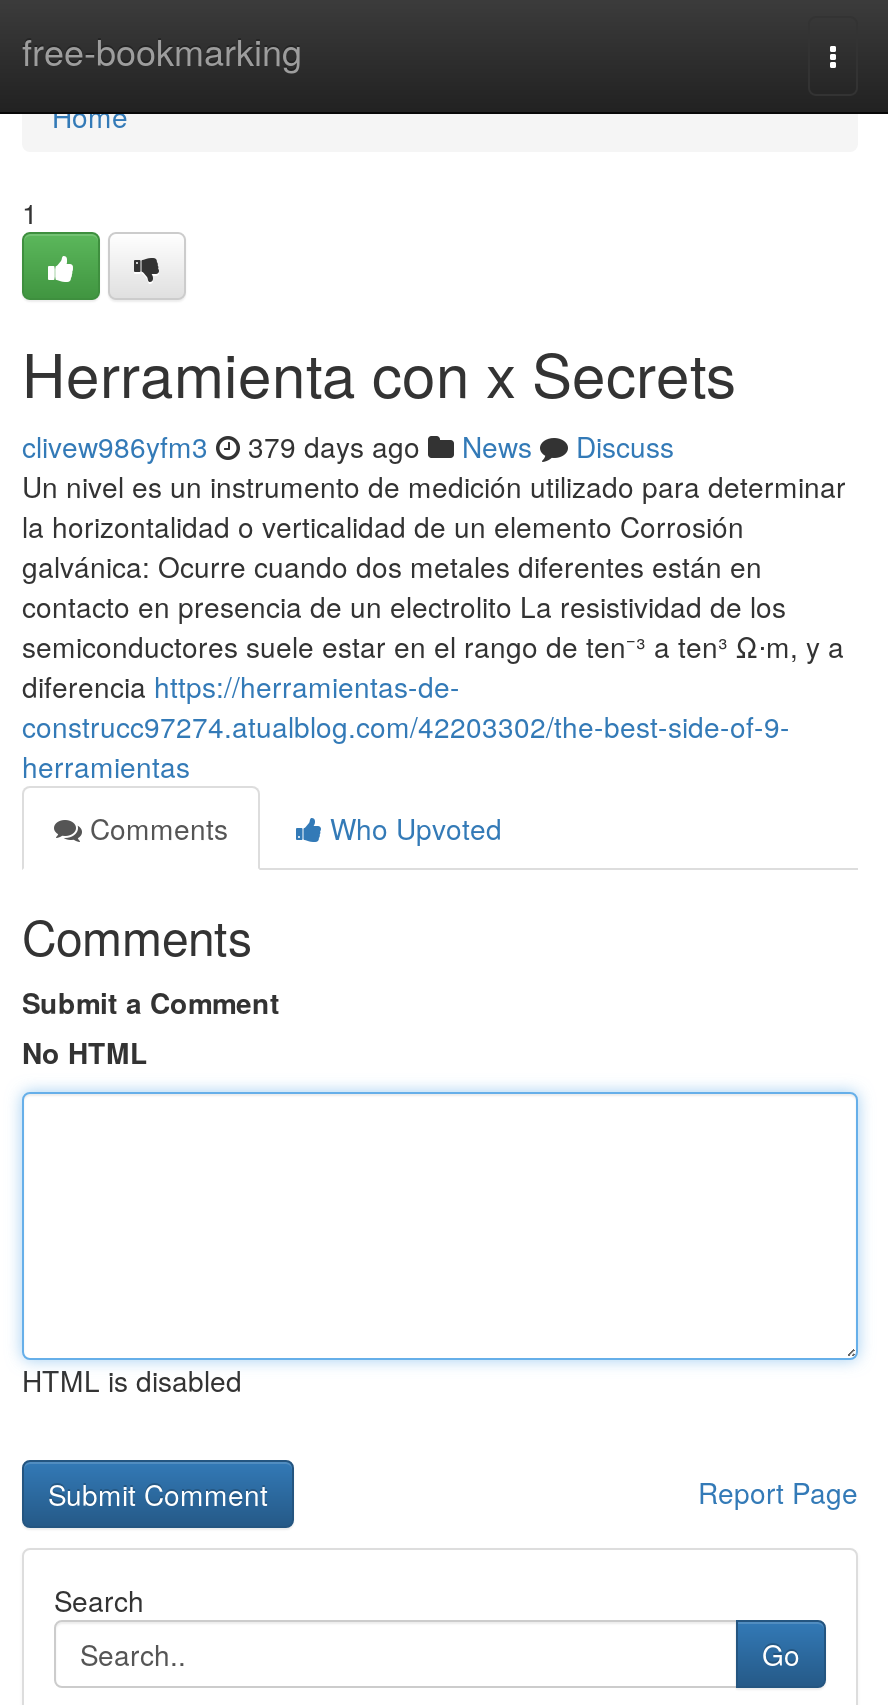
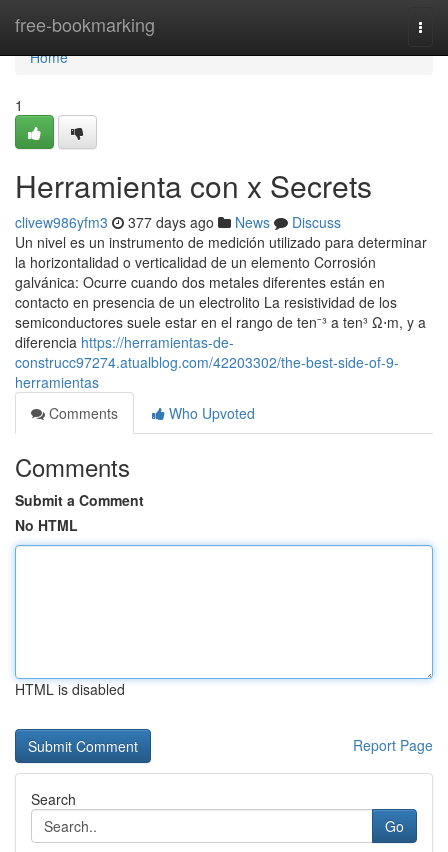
- clivew986yfm3 379 days ago News Discuss
+ clivew986yfm3 377 days ago News Discuss
